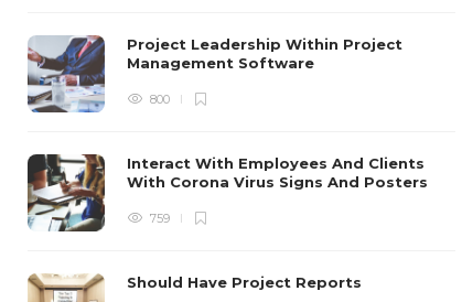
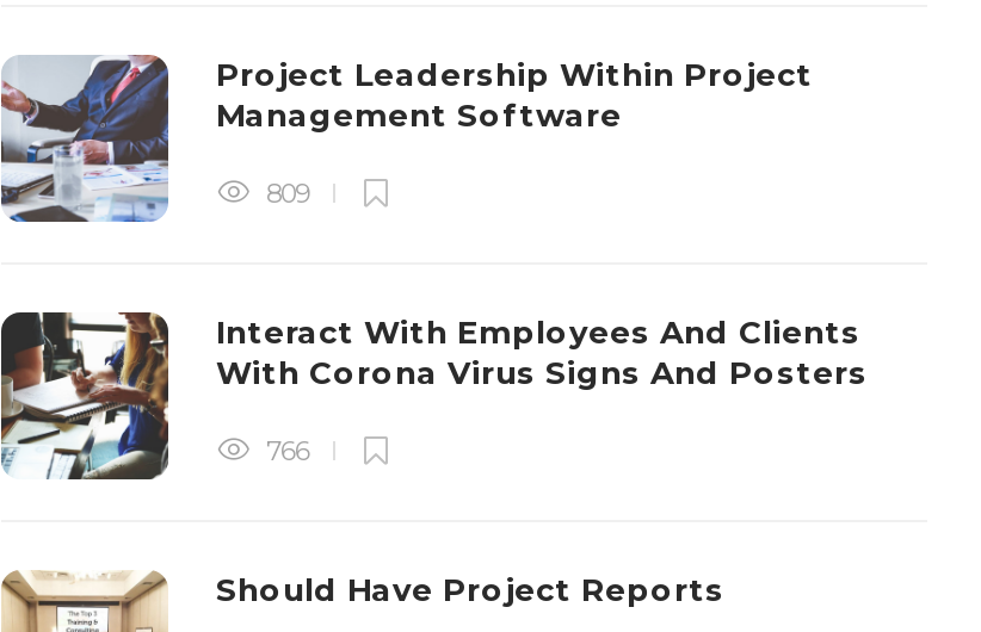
- 800
+ 809

- 759
+ 766
